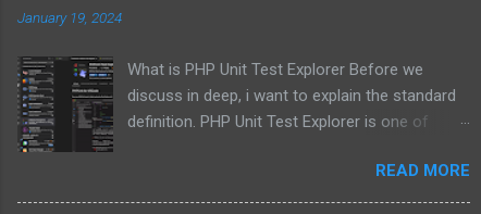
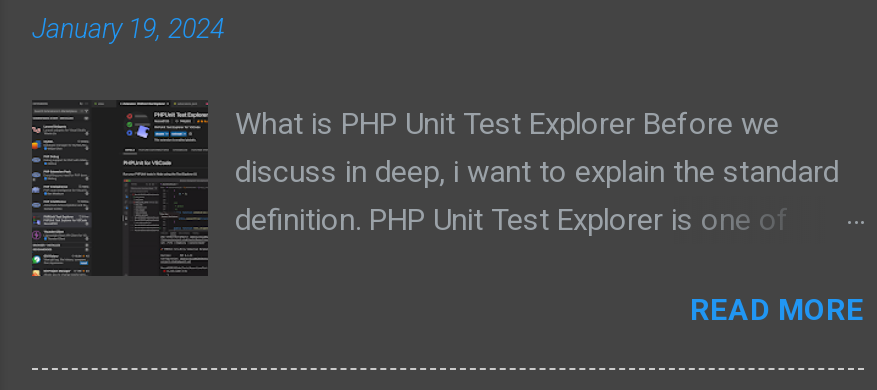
- [image]
+ [image]

- [image]
+ [image]
